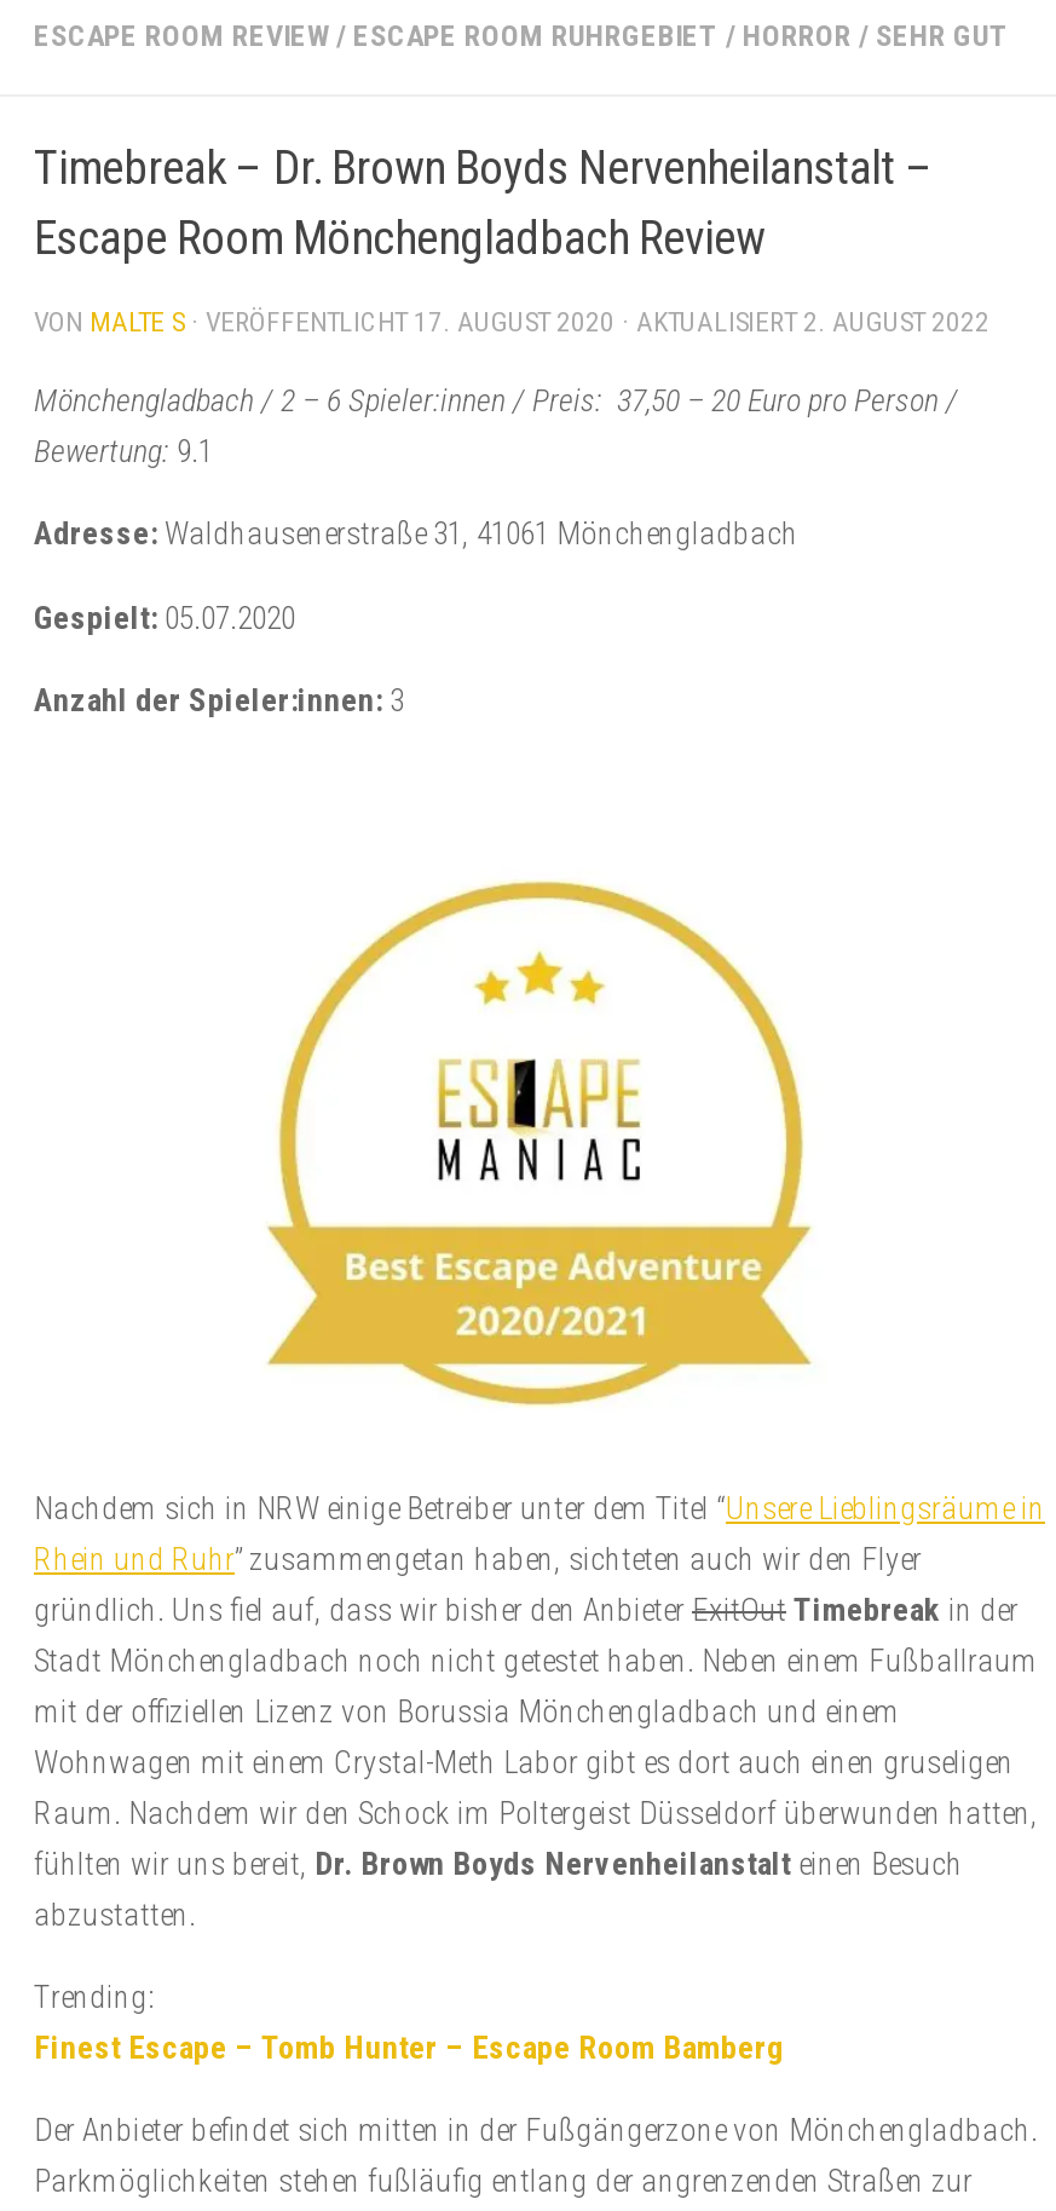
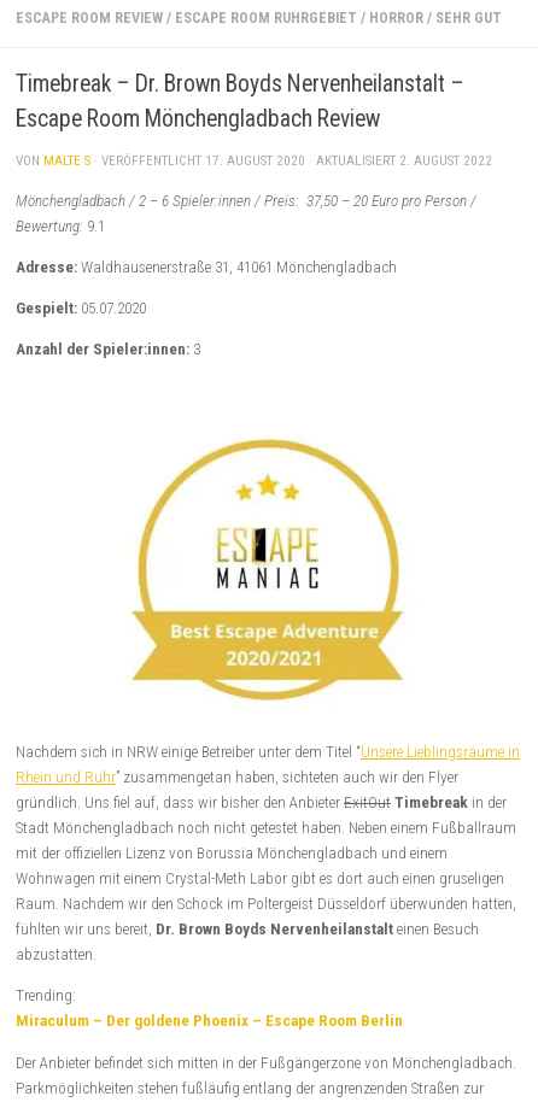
- Finest Escape – Tomb Hunter – Escape Room Bamberg
+ Miraculum – Der goldene Phoenix – Escape Room Berlin
